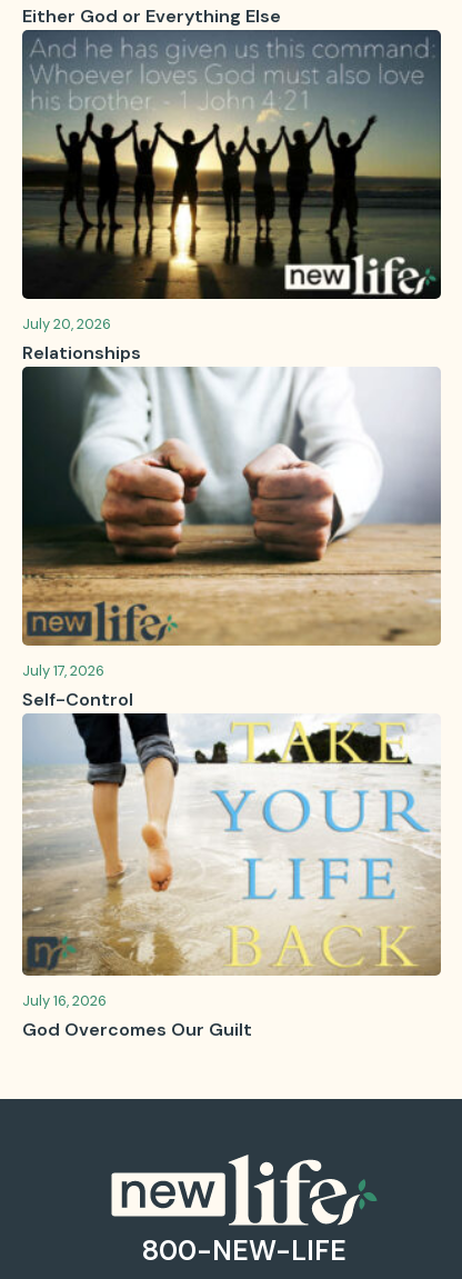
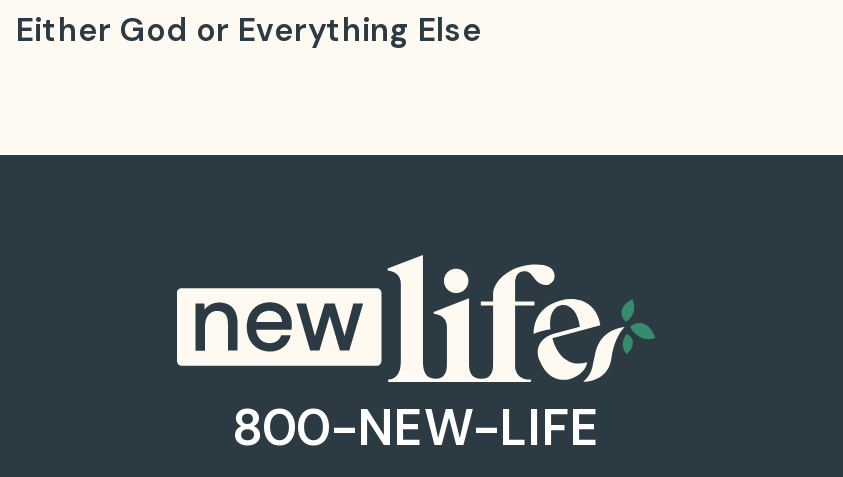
- [image]
- July 20, 2026
- Relationships

- [image]
- July 17, 2026
- Self-Control

- [image]
- July 16, 2026
- God Overcomes Our Guilt
